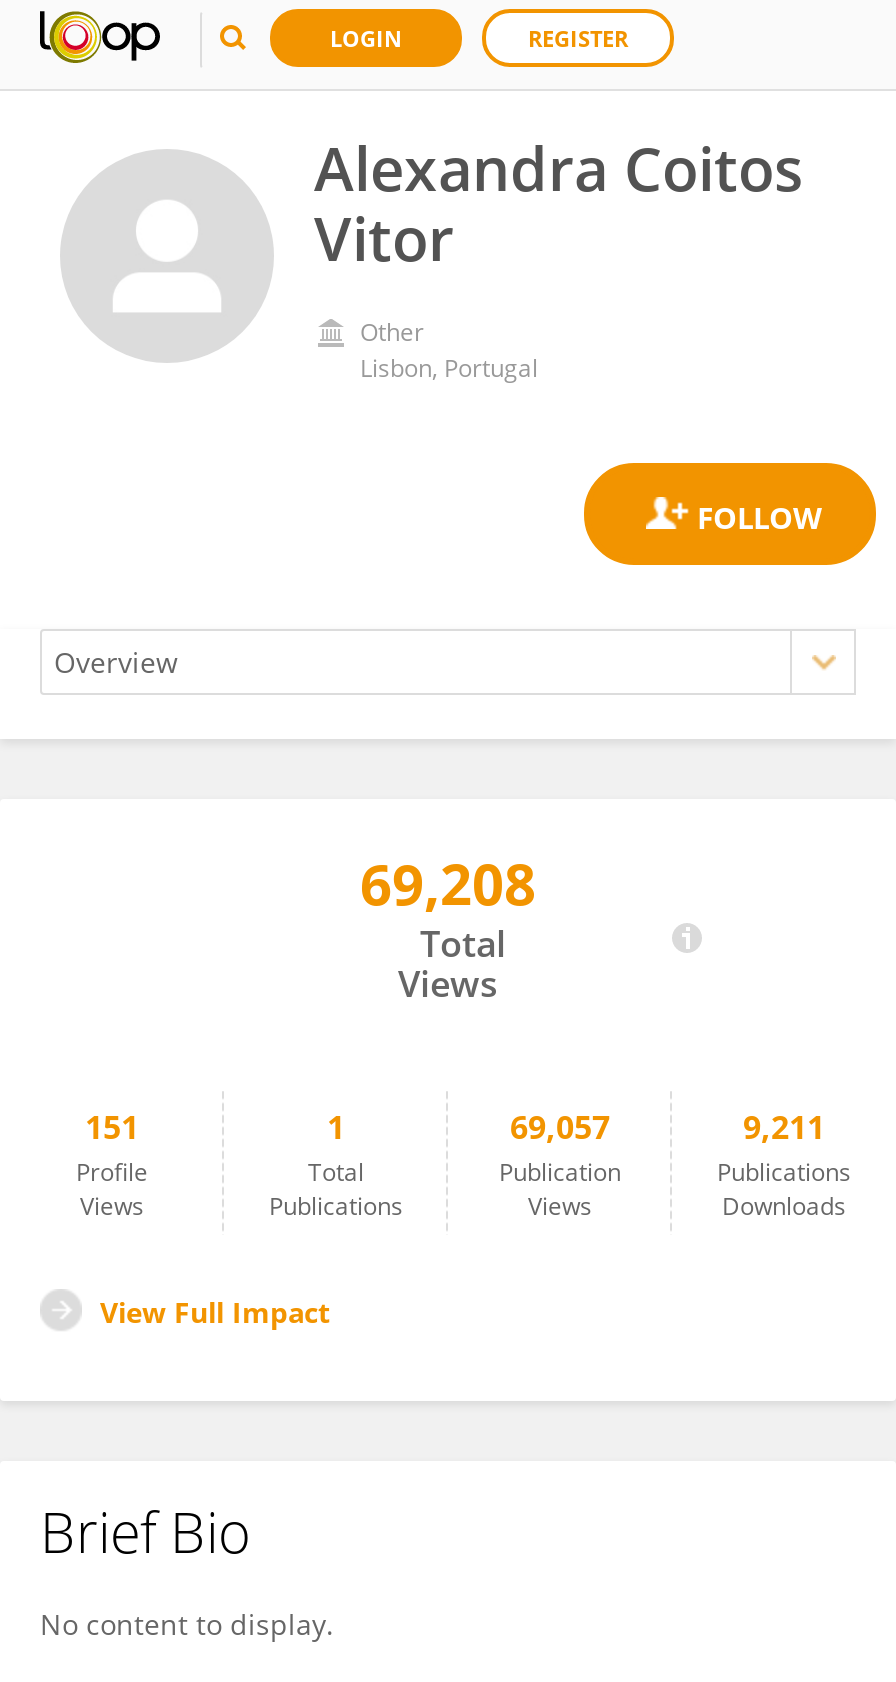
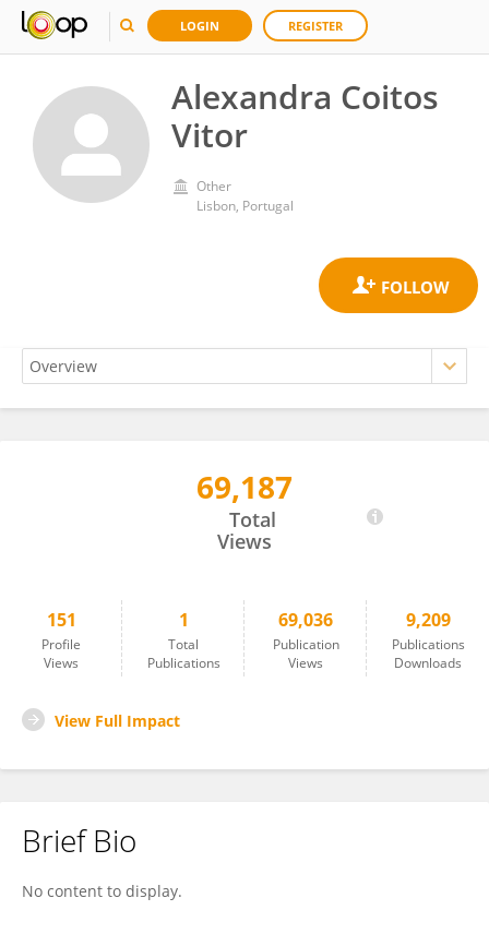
- 69,208
+ 69,187

- 69,057
+ 69,036

- 9,211
+ 9,209
